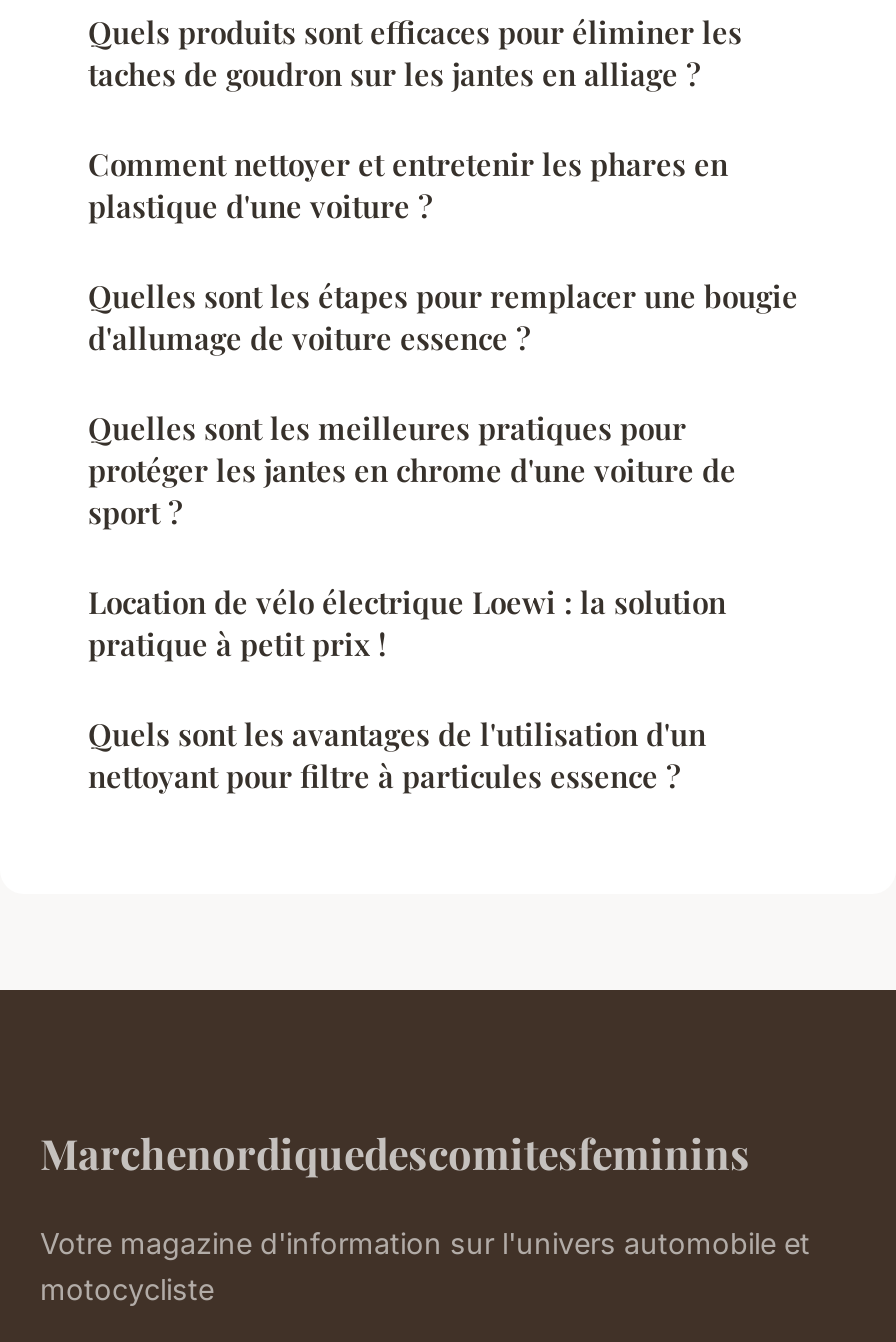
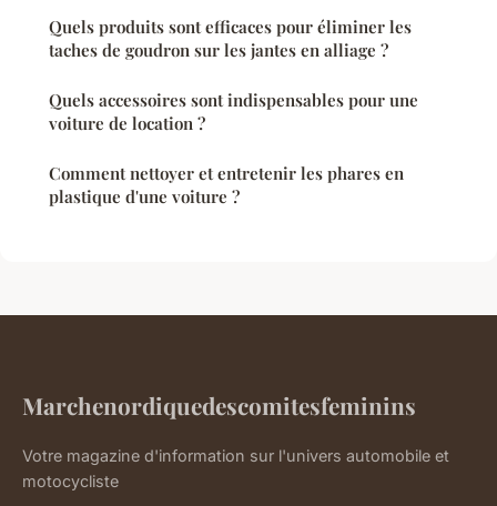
+ Quels accessoires sont indispensables pour une
+ voiture de location ?

moved down: Comment nettoyer et entretenir les phares en | plastique d'une voiture ?

- Quelles sont les étapes pour remplacer une bougie
- d'allumage de voiture essence ?
- Quelles sont les meilleures pratiques pour
- protéger les jantes en chrome d'une voiture de
- sport ?
- Location de vélo électrique Loewi : la solution
- pratique à petit prix !
- Quels sont les avantages de l'utilisation d'un
- nettoyant pour filtre à particules essence ?
